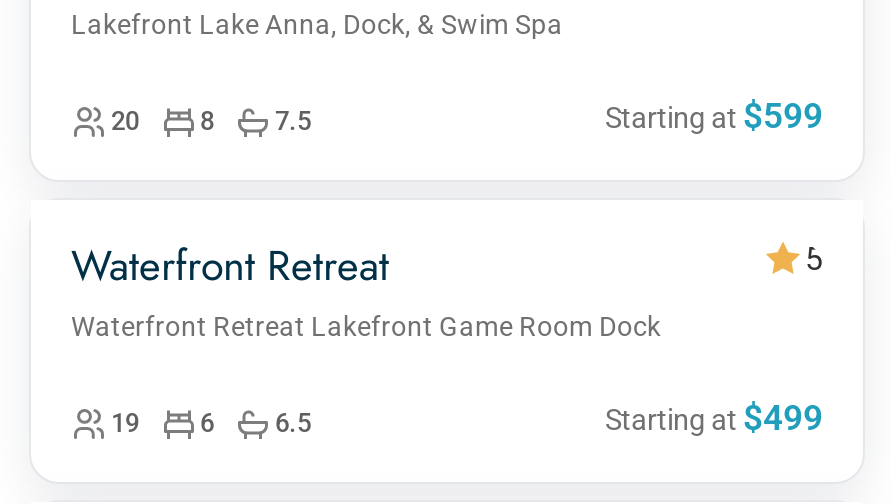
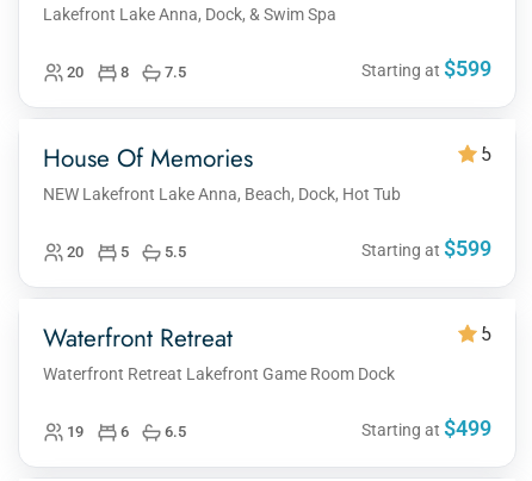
+ House Of Memories
+ 5
+ NEW Lakefront Lake Anna, Beach, Dock, Hot Tub
+ Starting at $599
+ 20
+ 5
+ 5.5
